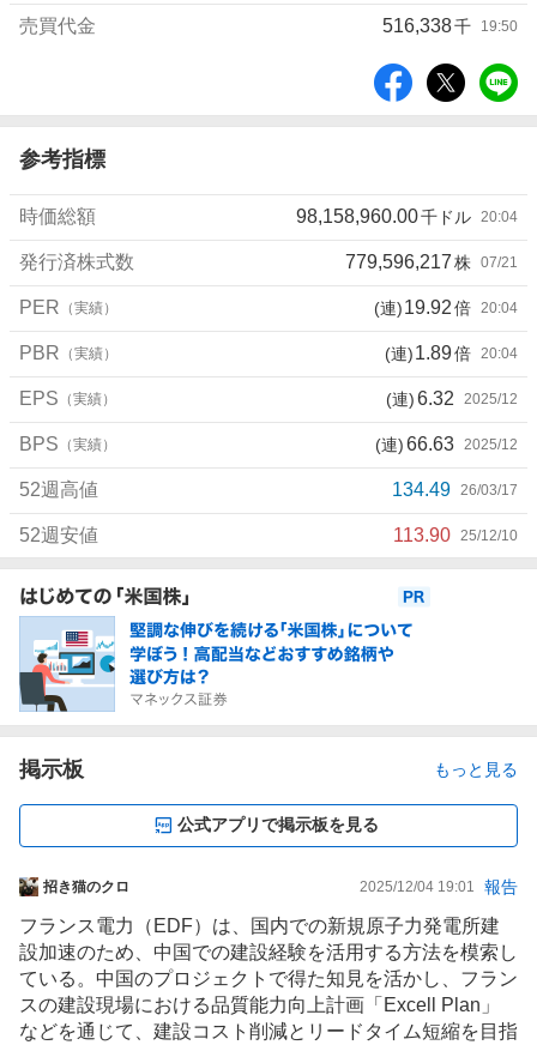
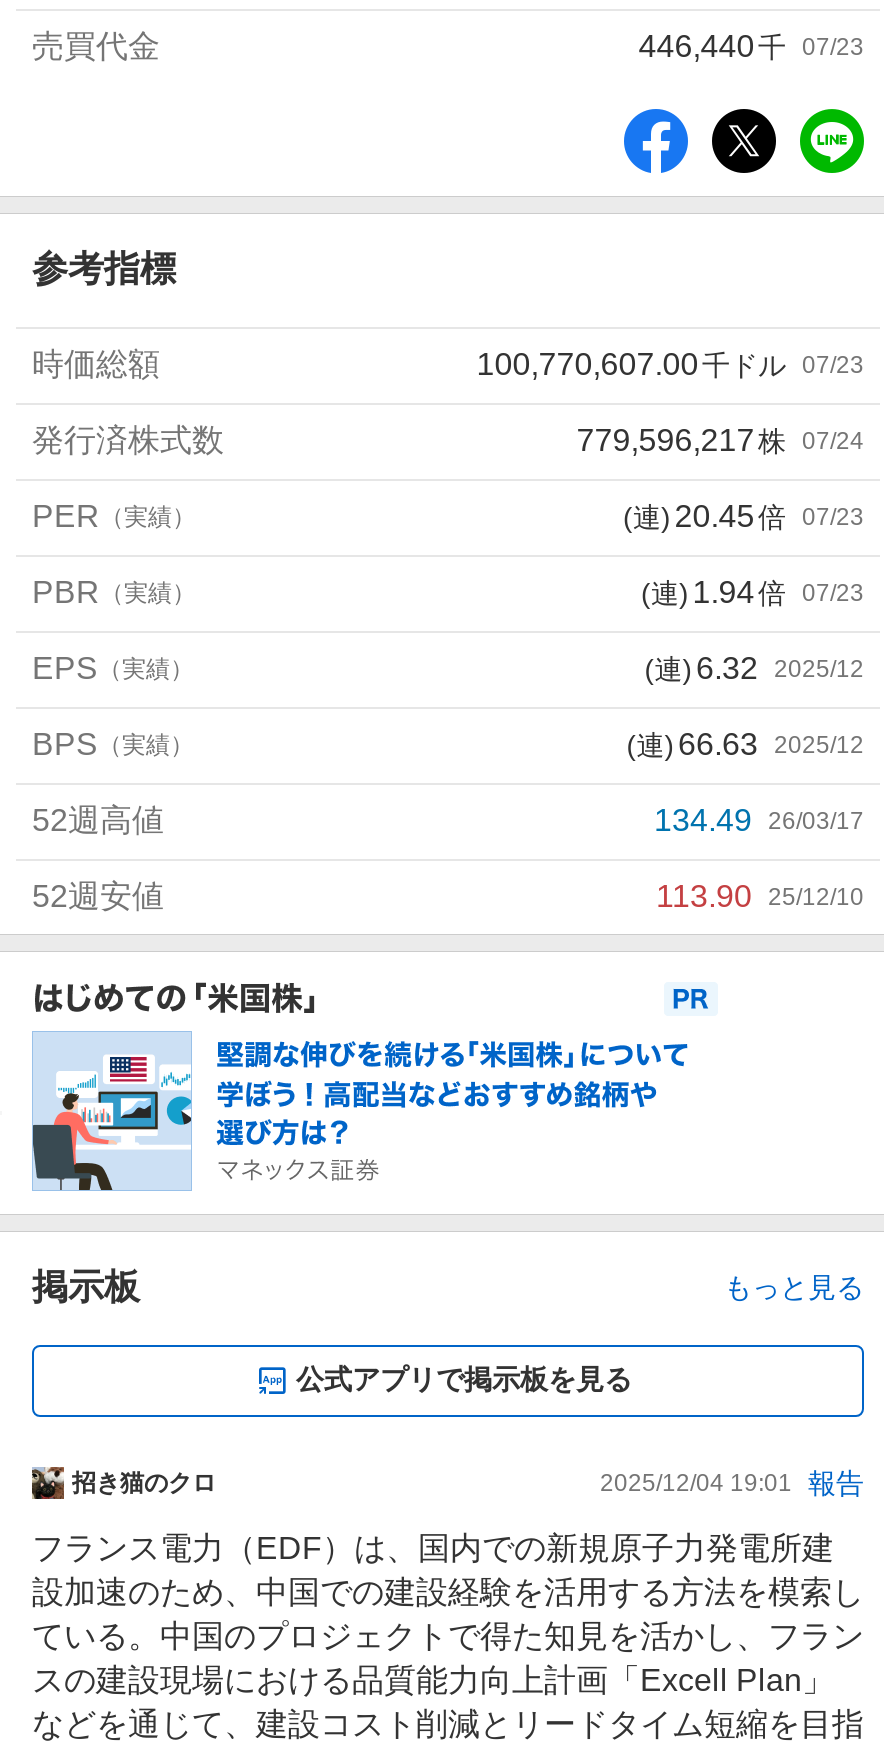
- 516,338 千 19:50
+ 446,440 千 07/23

- 98,158,960.00 千ドル 20:04
+ 100,770,607.00 千ドル 07/23

- 779,596,217 株 07/21
+ 779,596,217 株 07/24

- (連) 19.92 倍 20:04
+ (連) 20.45 倍 07/23

- (連) 1.89 倍 20:04
+ (連) 1.94 倍 07/23
